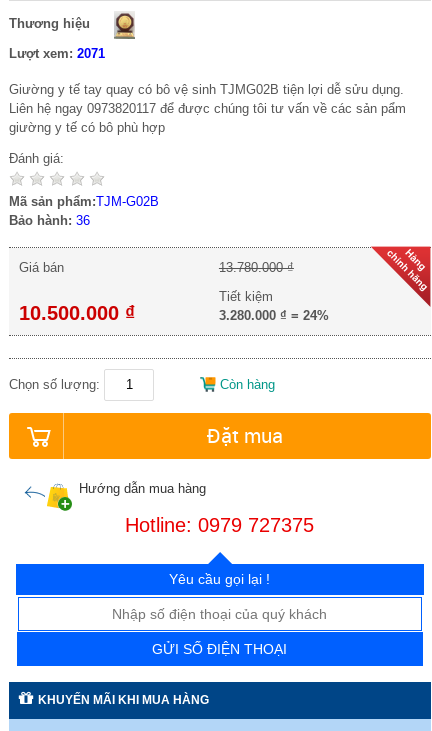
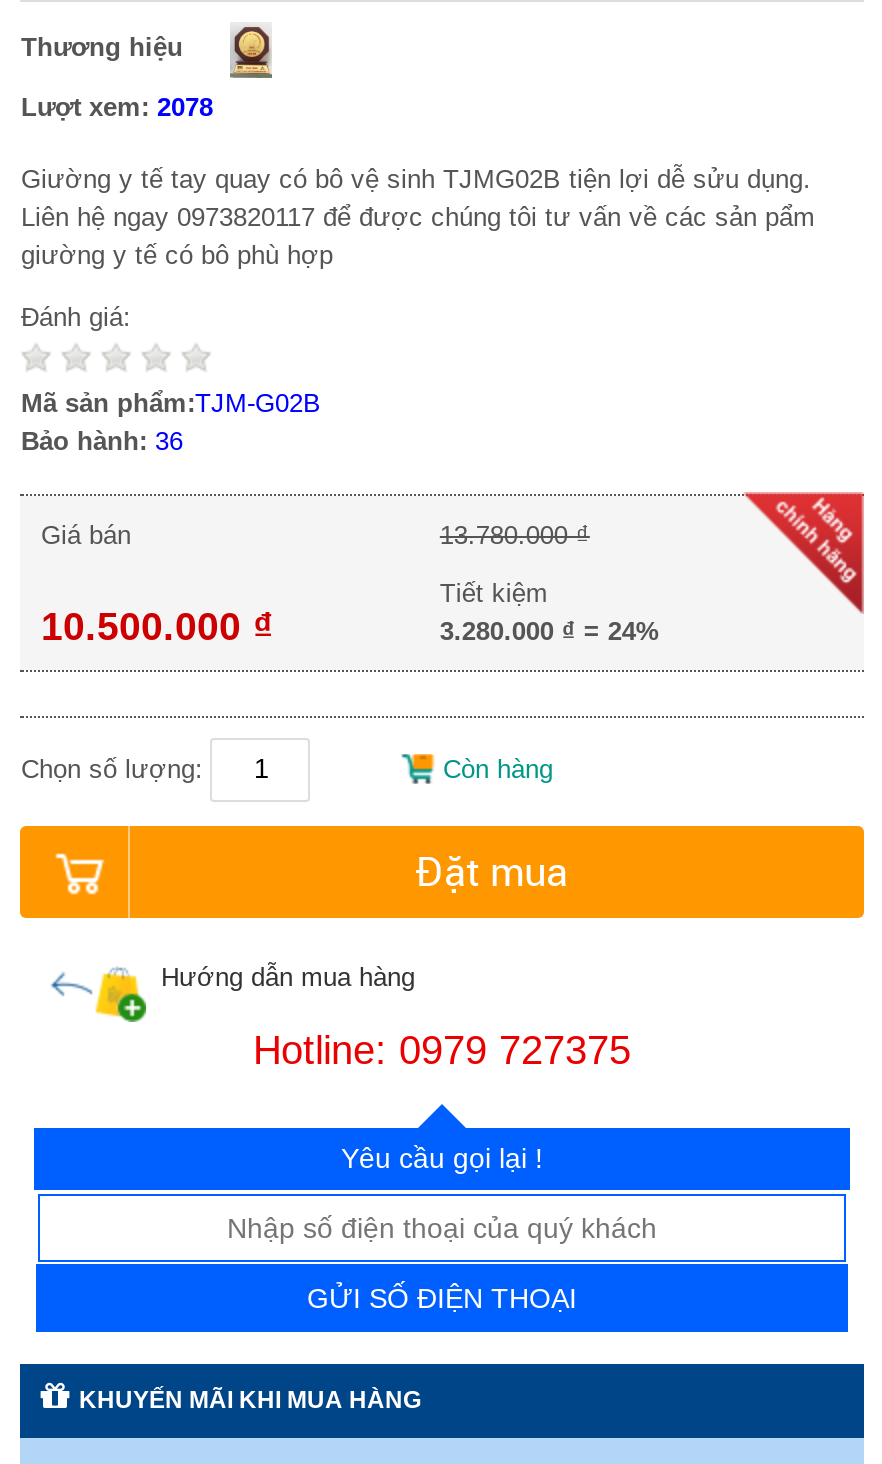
- Lượt xem: 2071
+ Lượt xem: 2078
